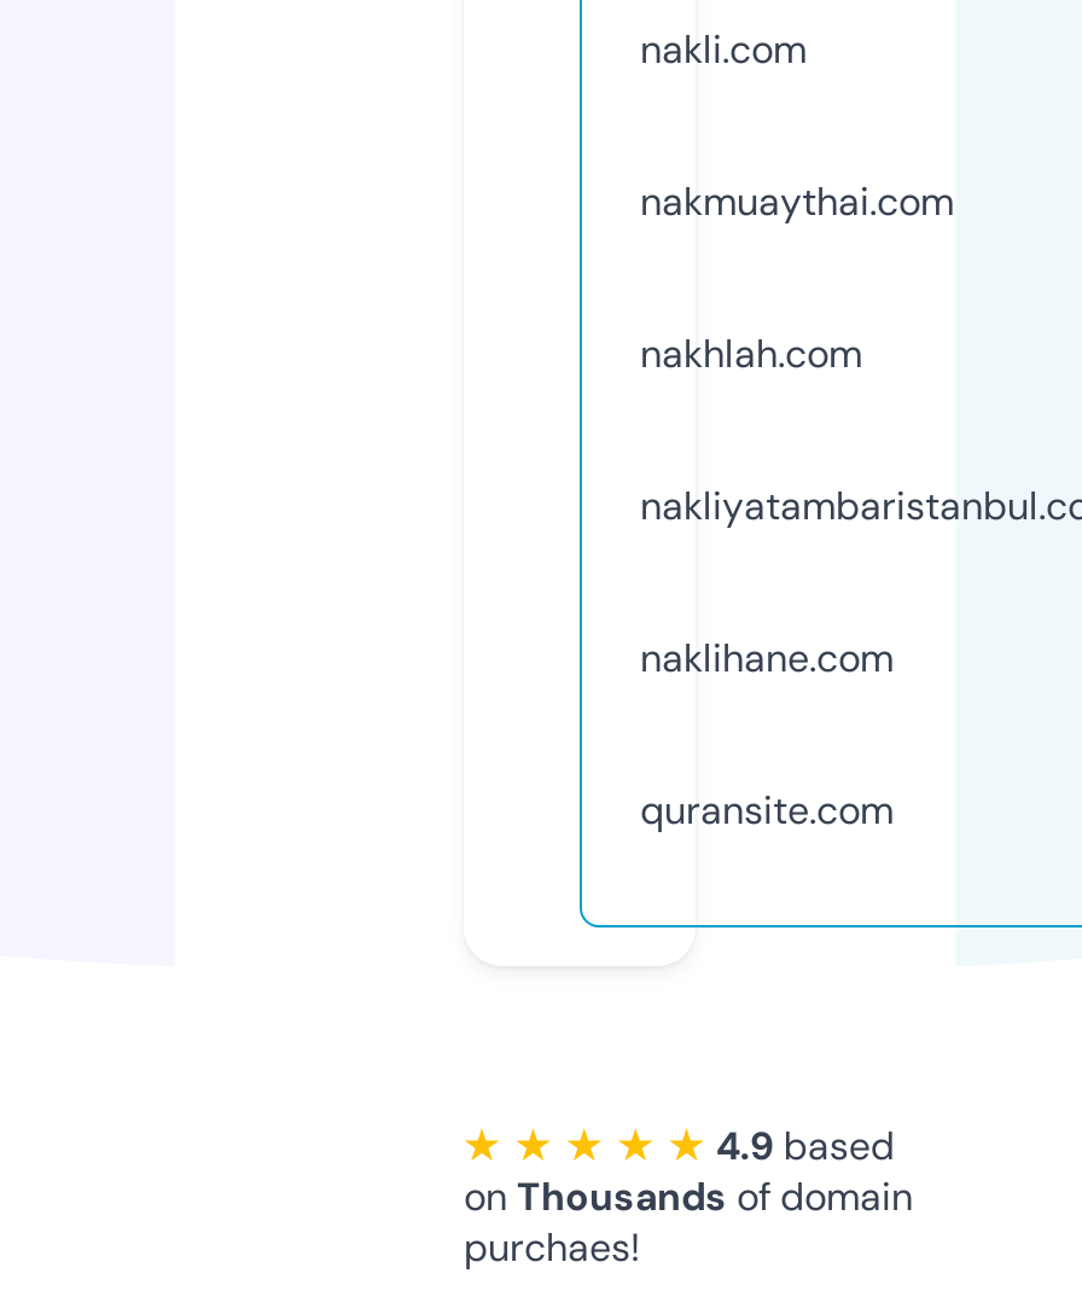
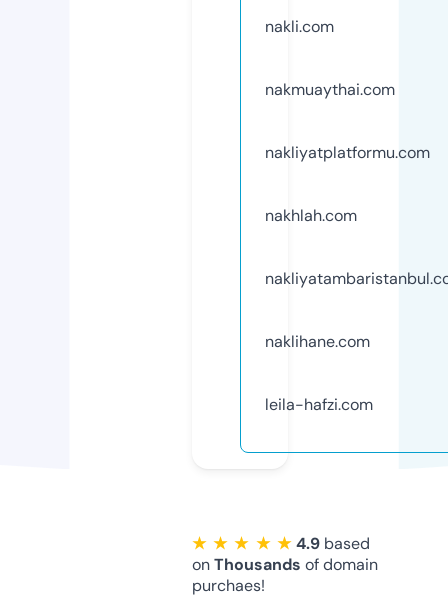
+ nakliyatplatformu.com

- quransite.com
+ leila-hafzi.com
